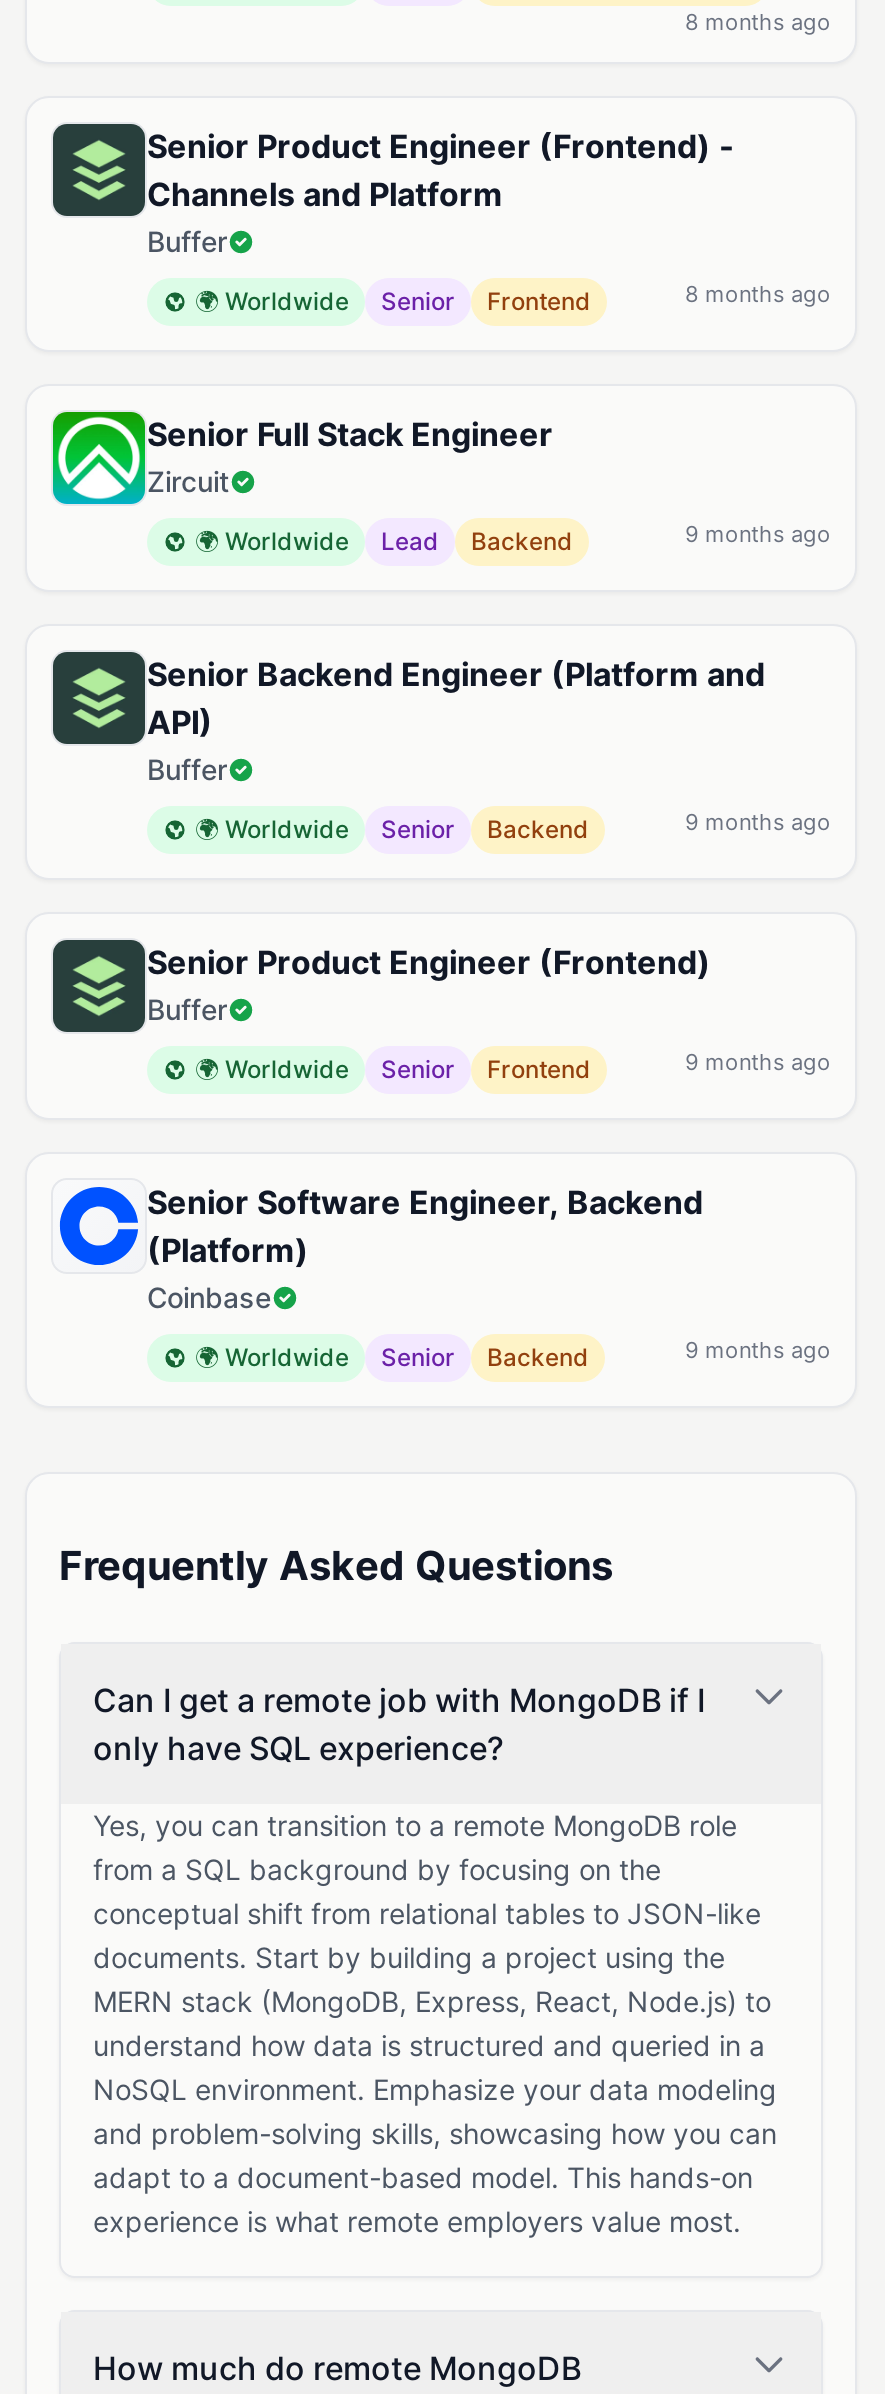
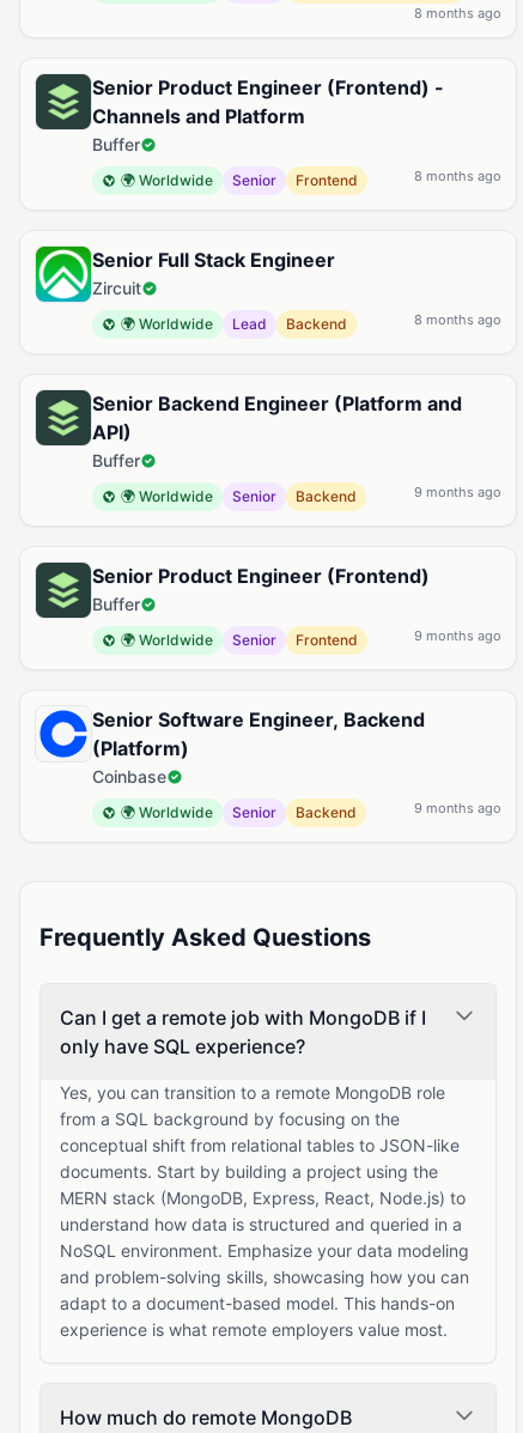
- 9 months ago
+ 8 months ago
